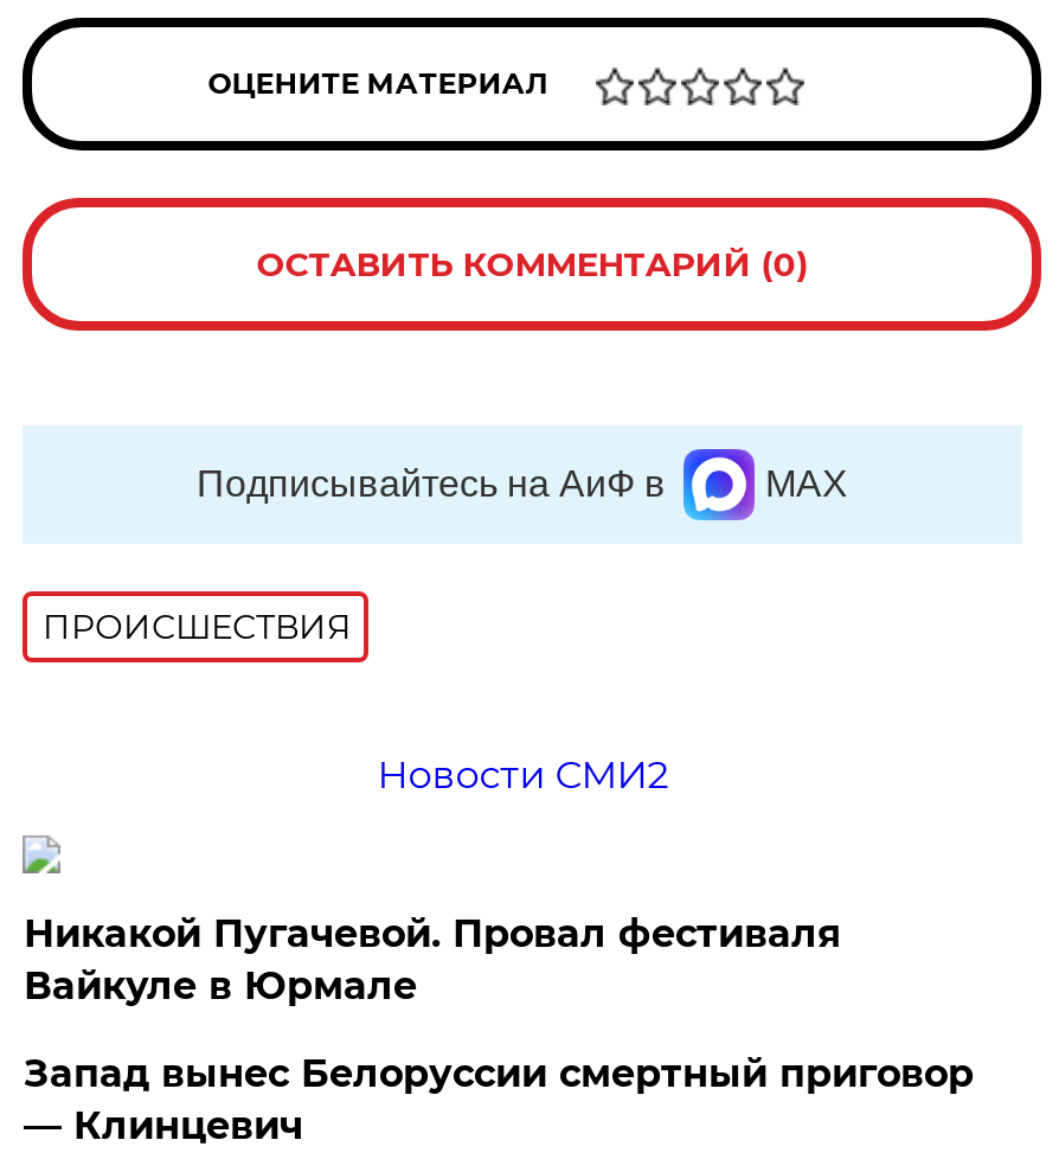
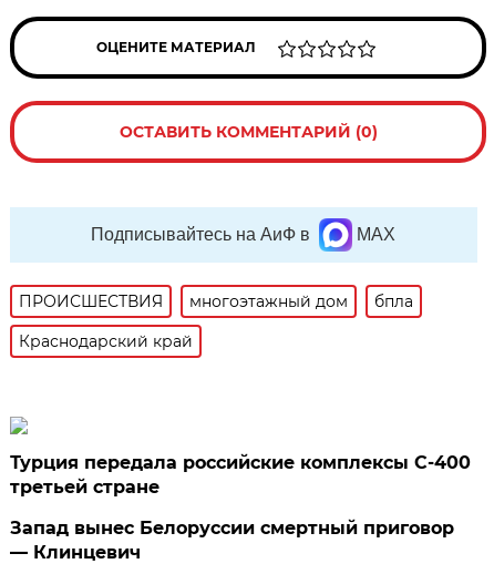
- Новости СМИ2
+ многоэтажный дом
+ бпла
+ Краснодарский край

- Никакой Пугачевой. Провал фестиваля
- Вайкуле в Юрмале
+ Турция передала российские комплексы С-400
+ третьей стране
